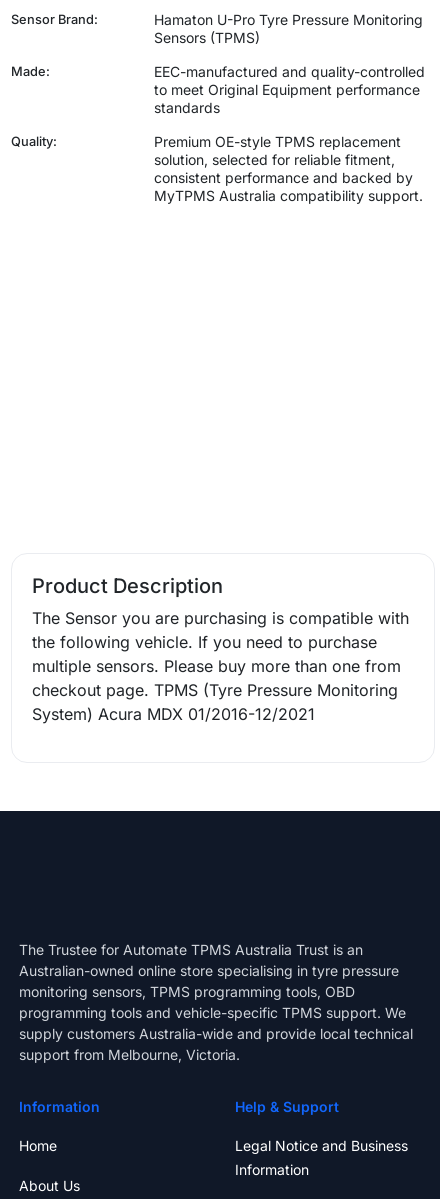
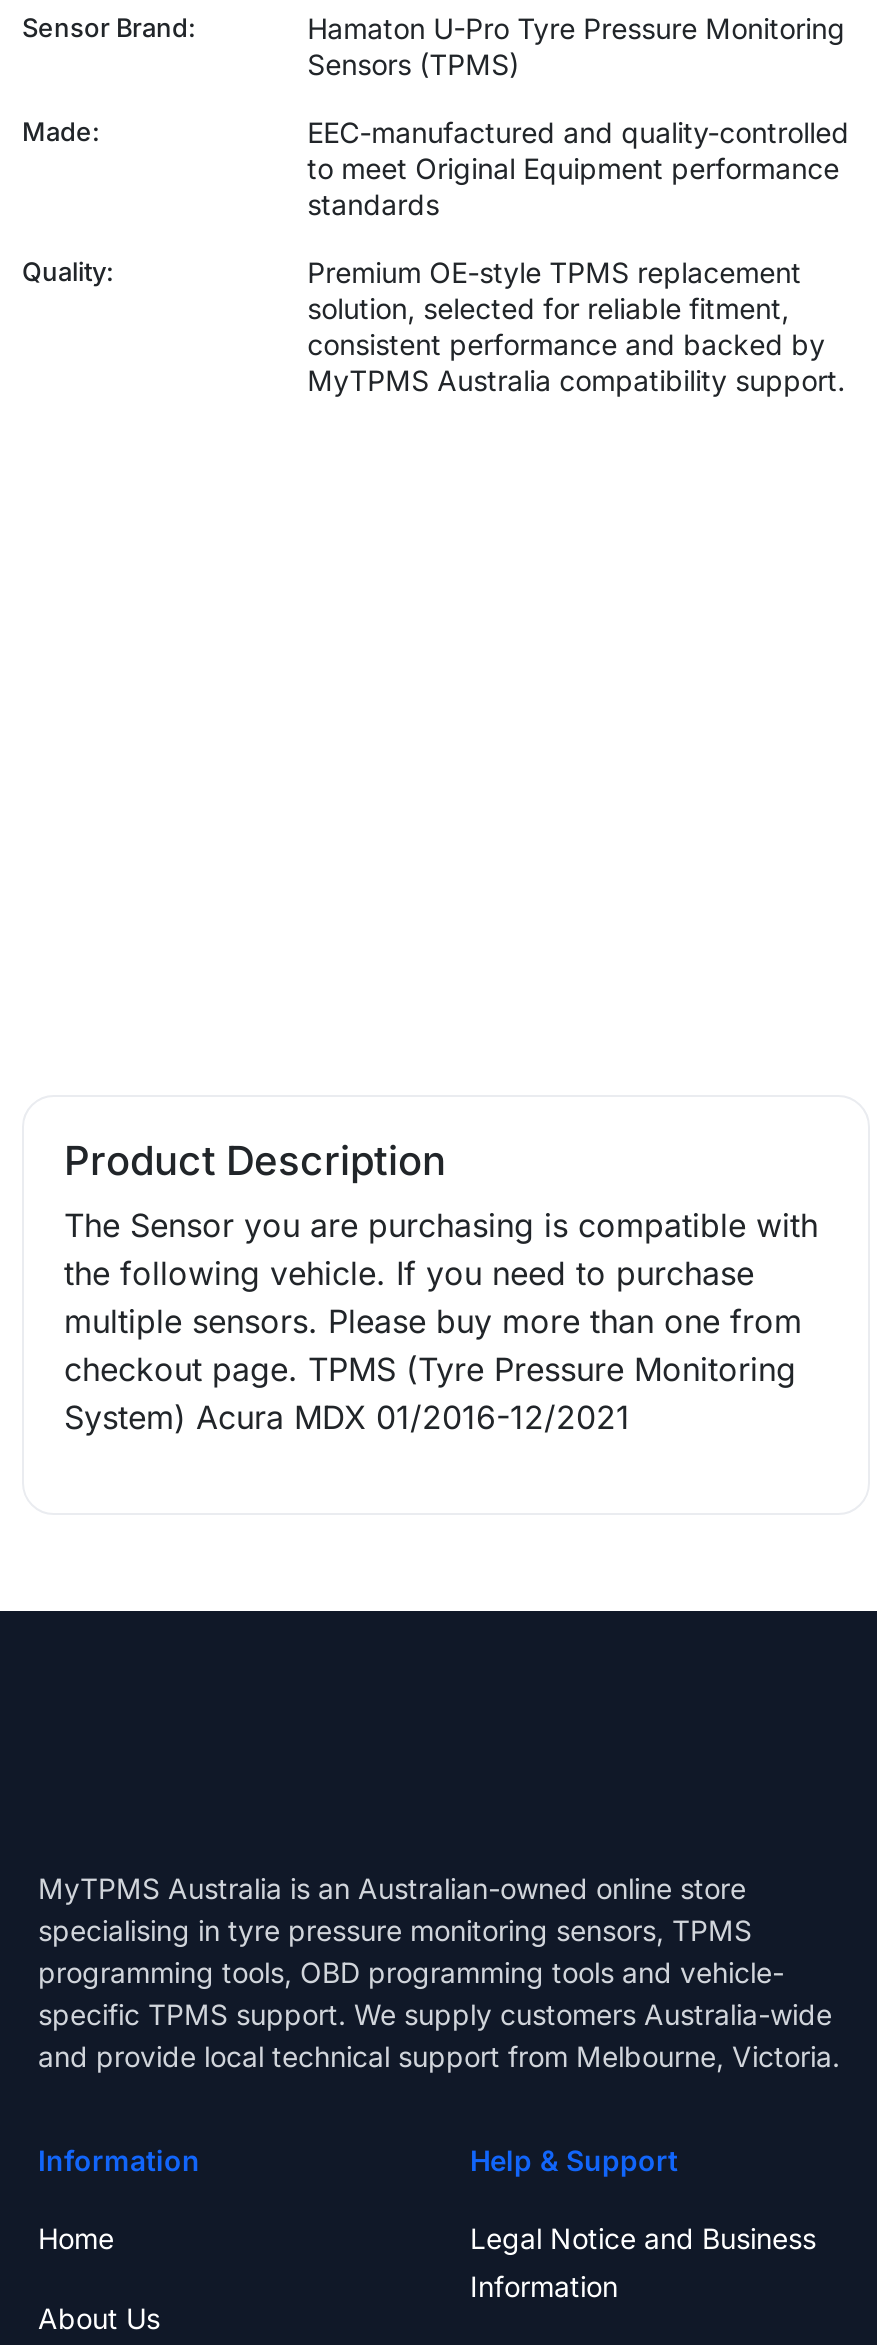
- The Trustee for Automate TPMS Australia Trust is an
- Australian-owned online store specialising in tyre pressure
- monitoring sensors, TPMS programming tools, OBD
- programming tools and vehicle-specific TPMS support. We
- supply customers Australia-wide and provide local technical
- support from Melbourne, Victoria.
+ MyTPMS Australia is an Australian-owned online store
+ specialising in tyre pressure monitoring sensors, TPMS
+ programming tools, OBD programming tools and vehicle-
+ specific TPMS support. We supply customers Australia-wide
+ and provide local technical support from Melbourne, Victoria.
